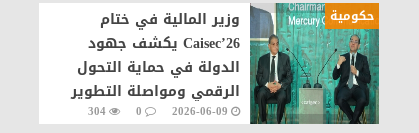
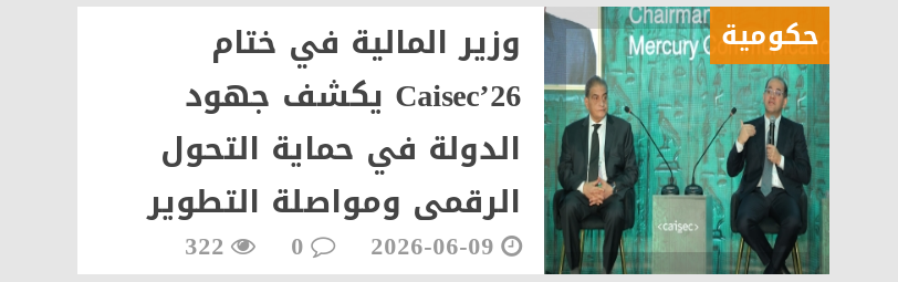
- 304 0 2026-06-09
+ 322 0 2026-06-09
